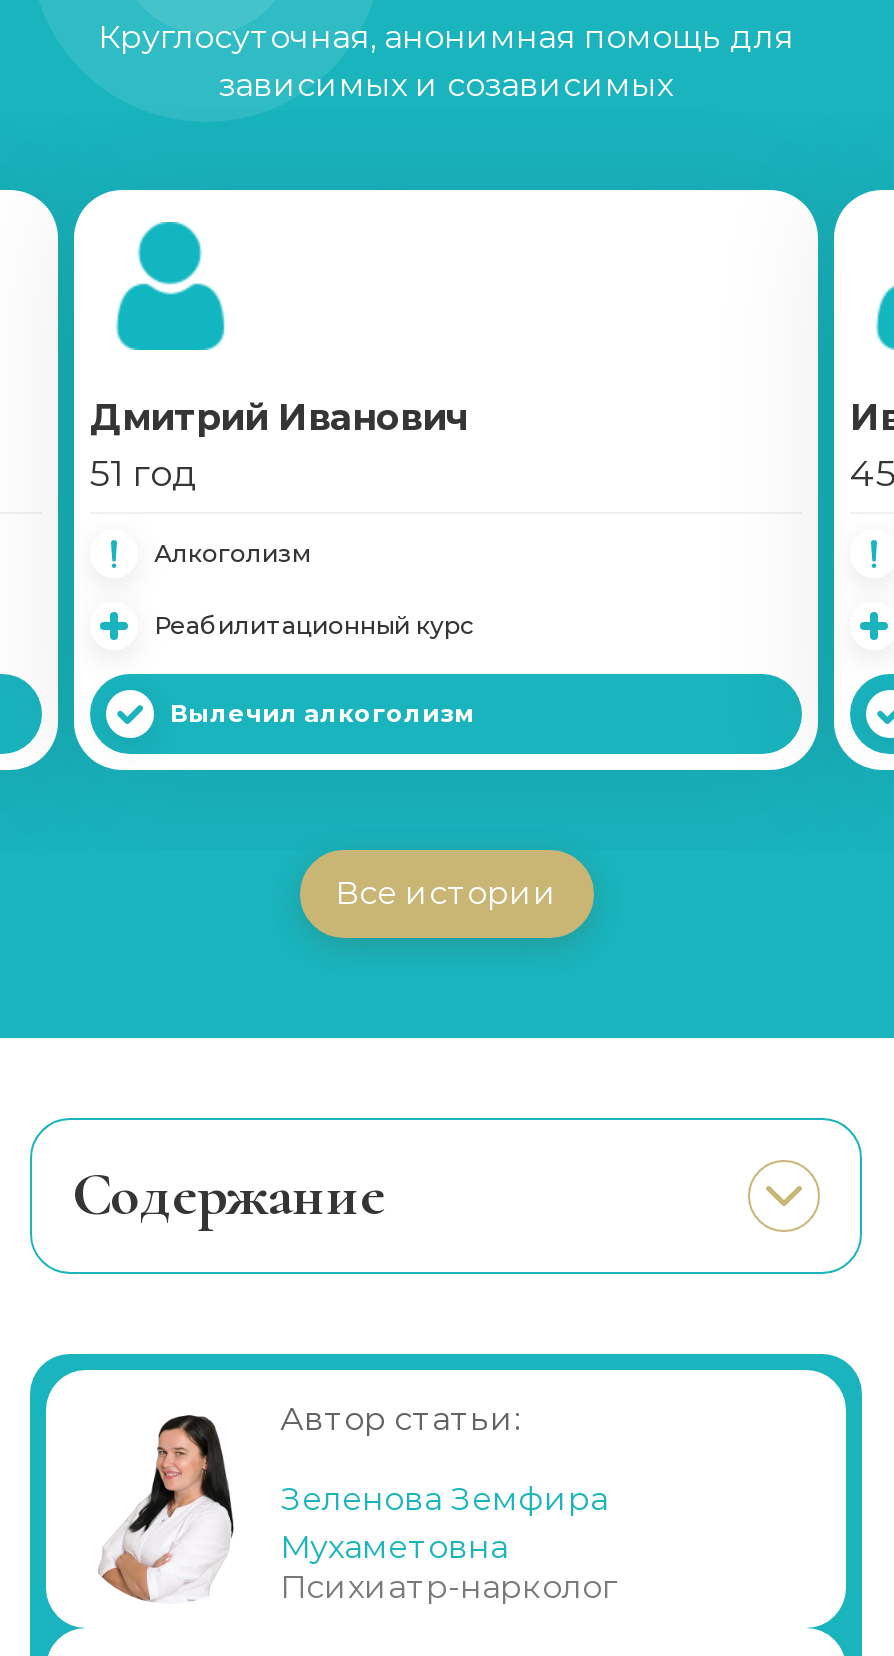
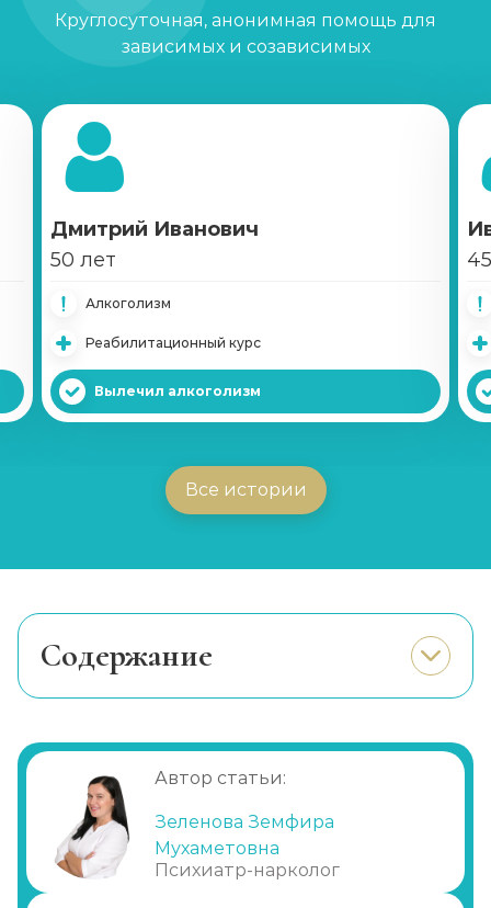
- 51 год
+ 50 лет
